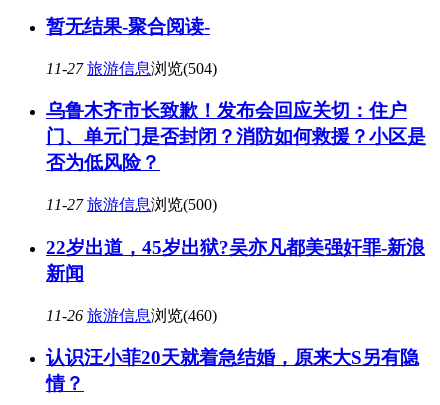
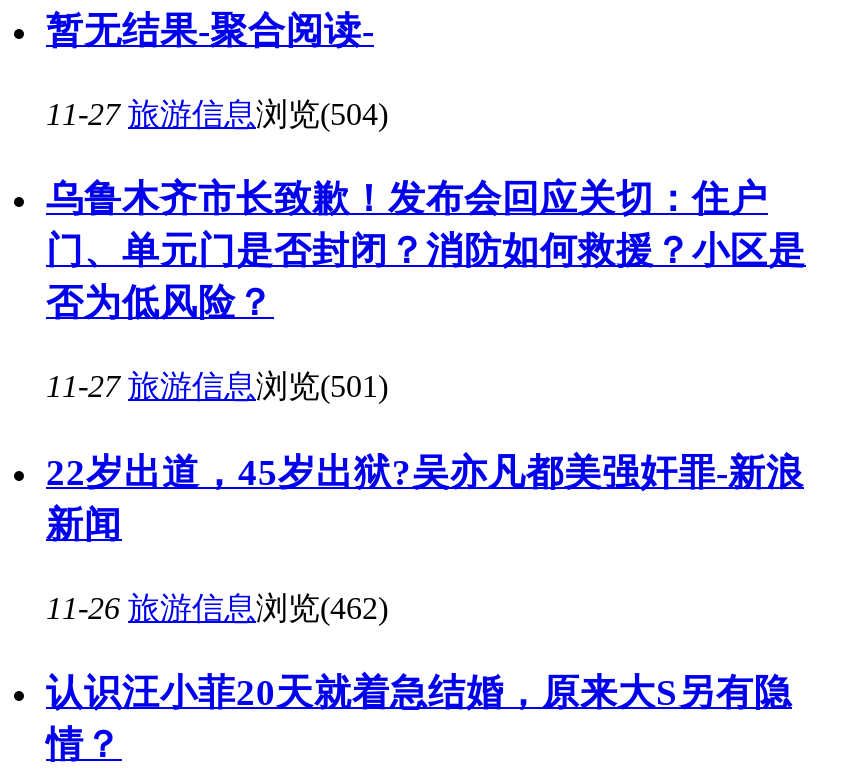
- 11-27 旅游信息浏览(500)
+ 11-27 旅游信息浏览(501)

- 11-26 旅游信息浏览(460)
+ 11-26 旅游信息浏览(462)
